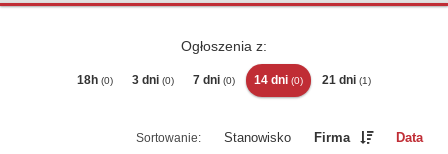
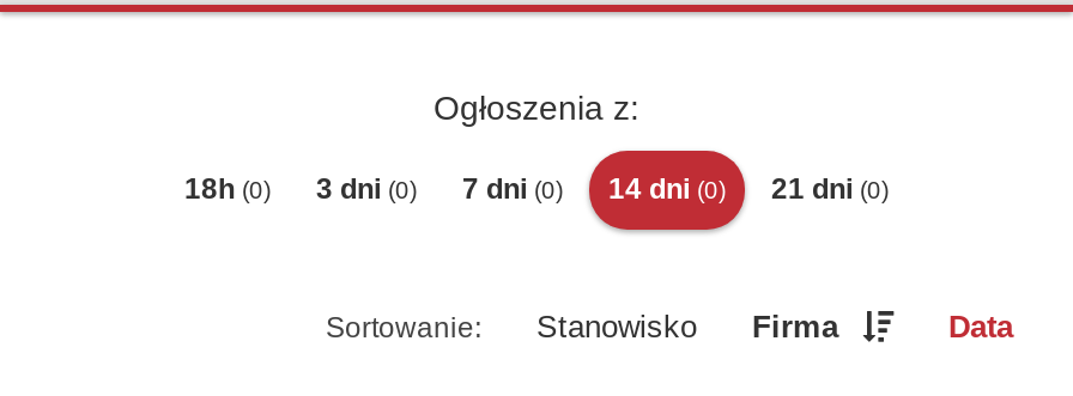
- 18h (0) 3 dni (0) 7 dni (0) 14 dni (0) 21 dni (1)
+ 18h (0) 3 dni (0) 7 dni (0) 14 dni (0) 21 dni (0)
